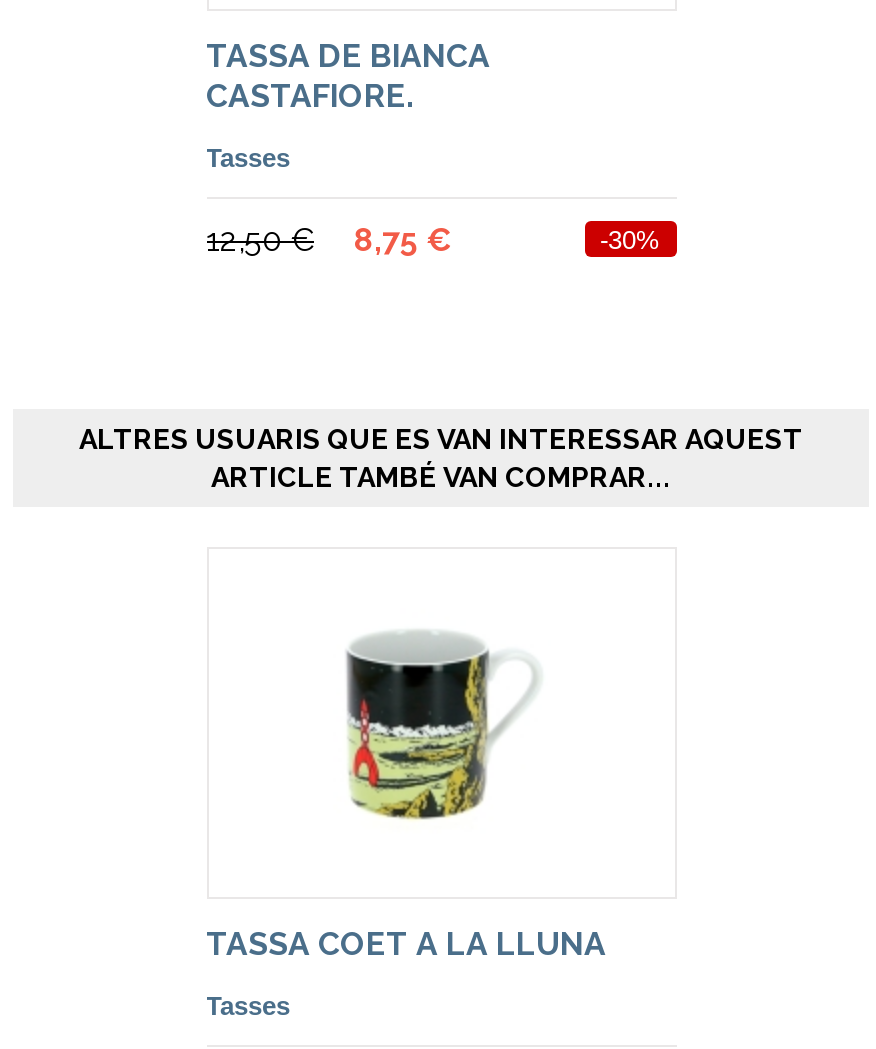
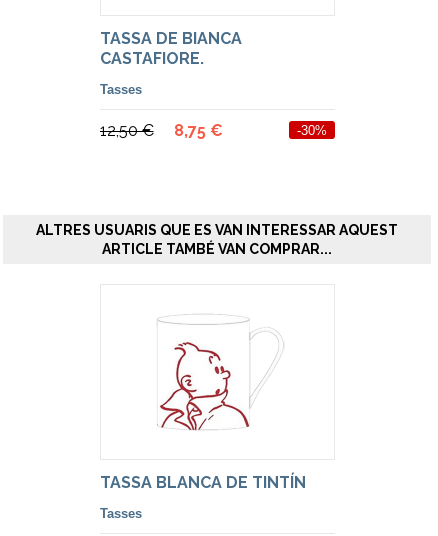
- [image]
+ [image]

- TASSA COET A LA LLUNA
+ TASSA BLANCA DE TINTÍN
